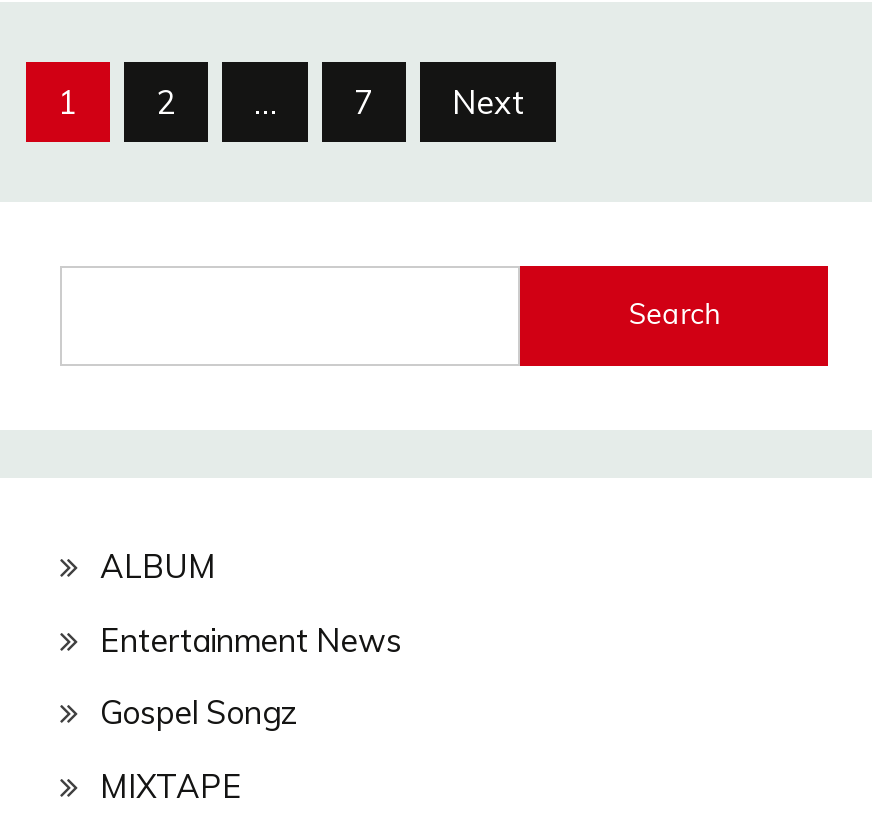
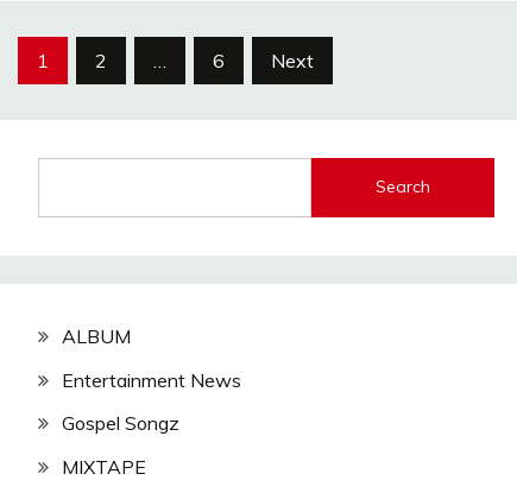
- 7
+ 6
